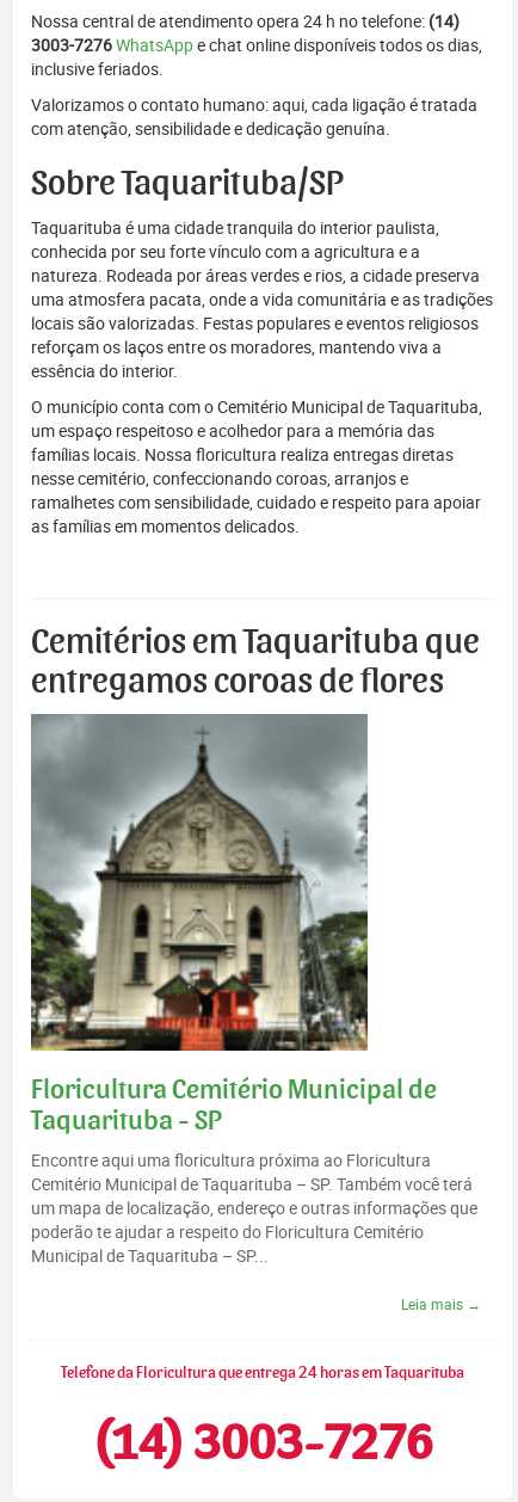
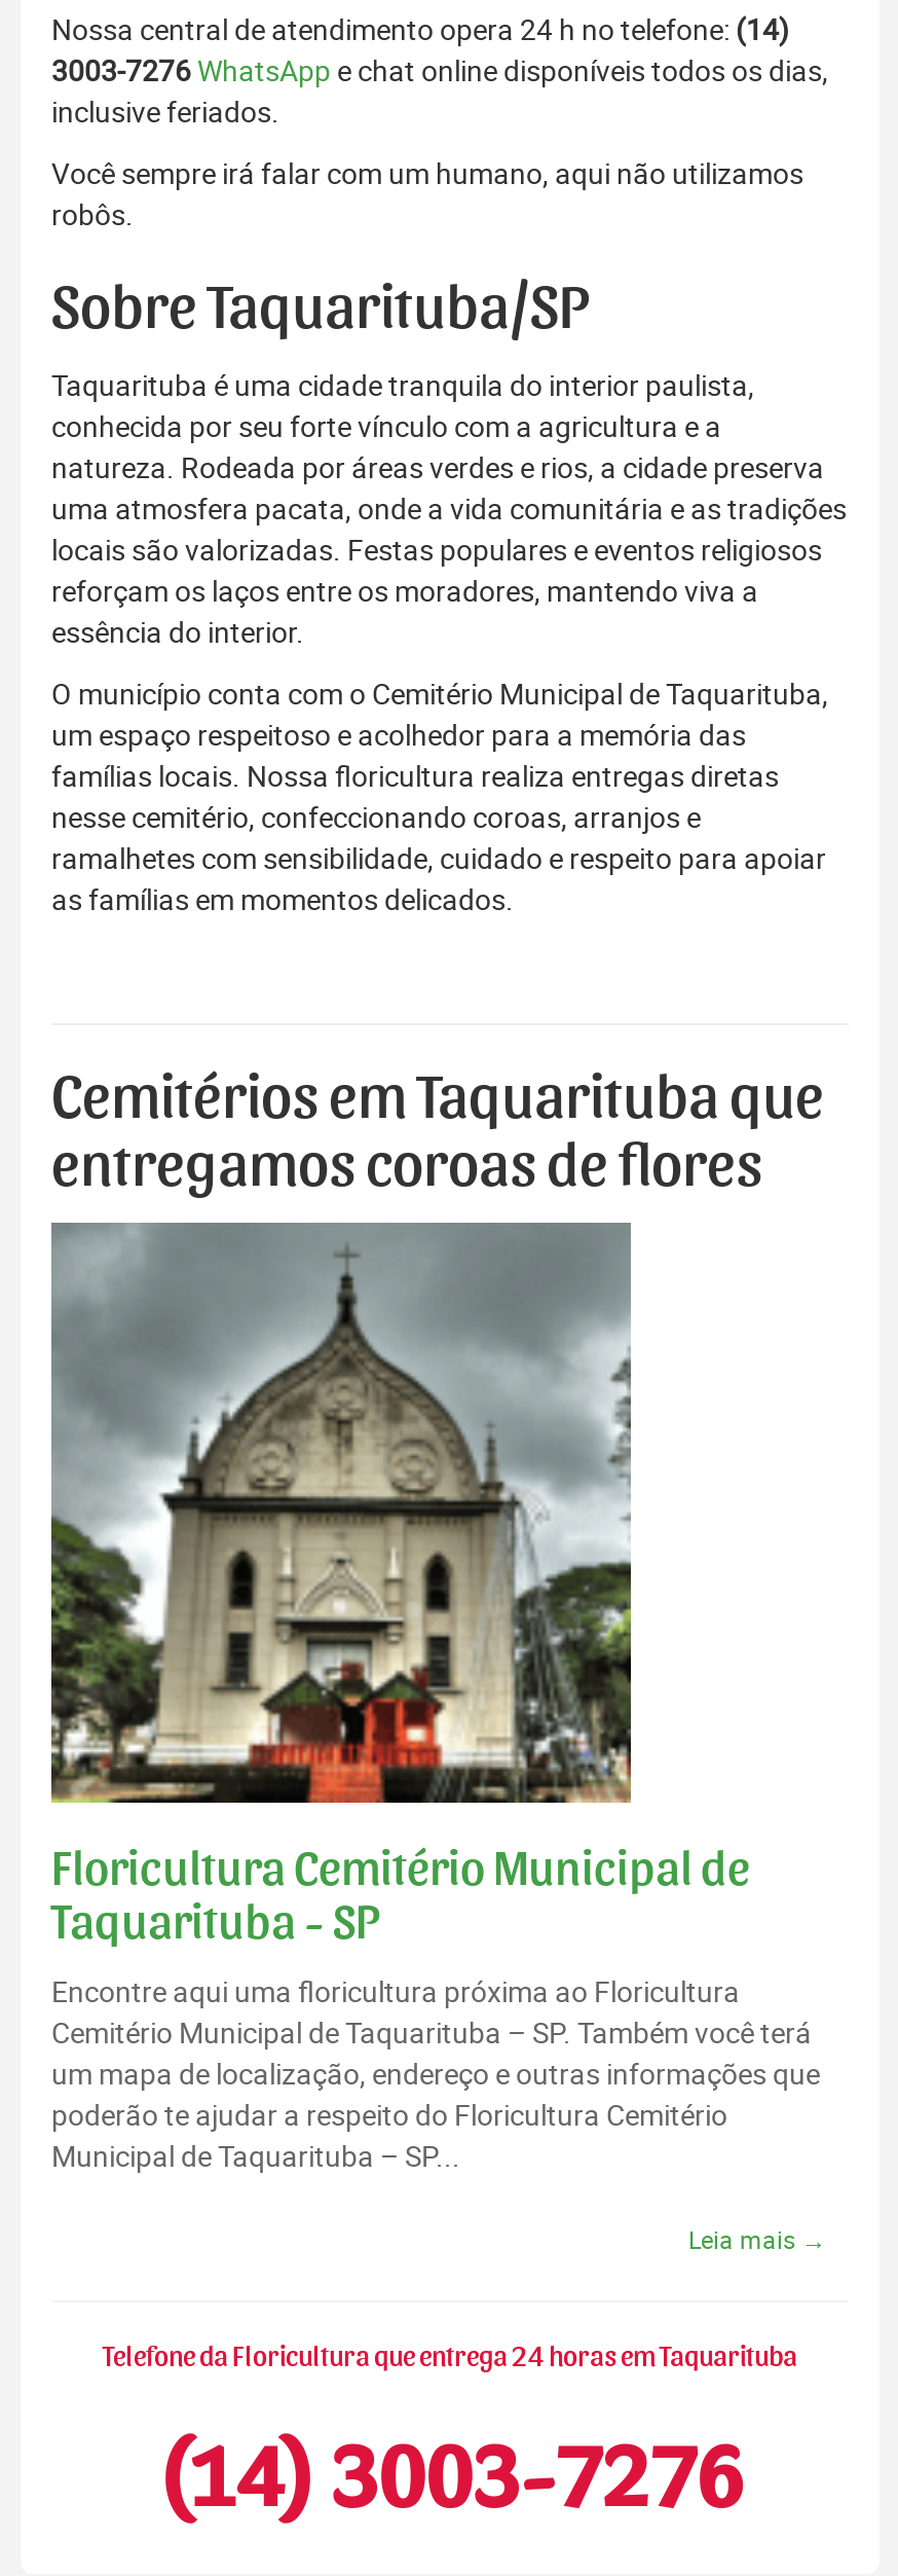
- Valorizamos o contato humano: aqui, cada ligação é tratada
- com atenção, sensibilidade e dedicação genuína.
+ Você sempre irá falar com um humano, aqui não utilizamos
+ robôs.
